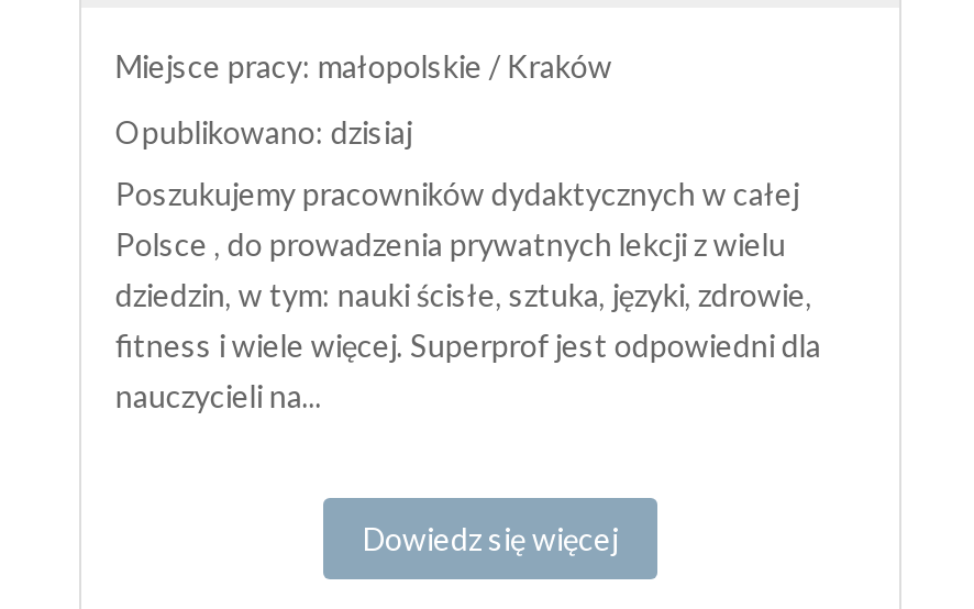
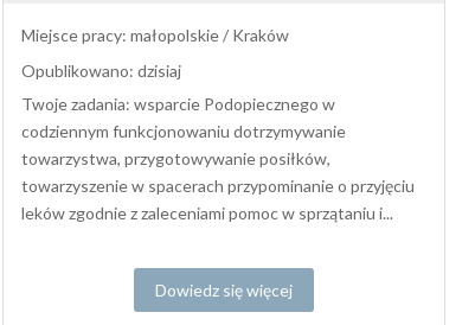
- Poszukujemy pracowników dydaktycznych w całej
- Polsce , do prowadzenia prywatnych lekcji z wielu
- dziedzin, w tym: nauki ścisłe, sztuka, języki, zdrowie,
- fitness i wiele więcej. Superprof jest odpowiedni dla
- nauczycieli na...
+ Twoje zadania: wsparcie Podopiecznego w
+ codziennym funkcjonowaniu dotrzymywanie
+ towarzystwa, przygotowywanie posiłków,
+ towarzyszenie w spacerach przypominanie o przyjęciu
+ leków zgodnie z zaleceniami pomoc w sprzątaniu i...
